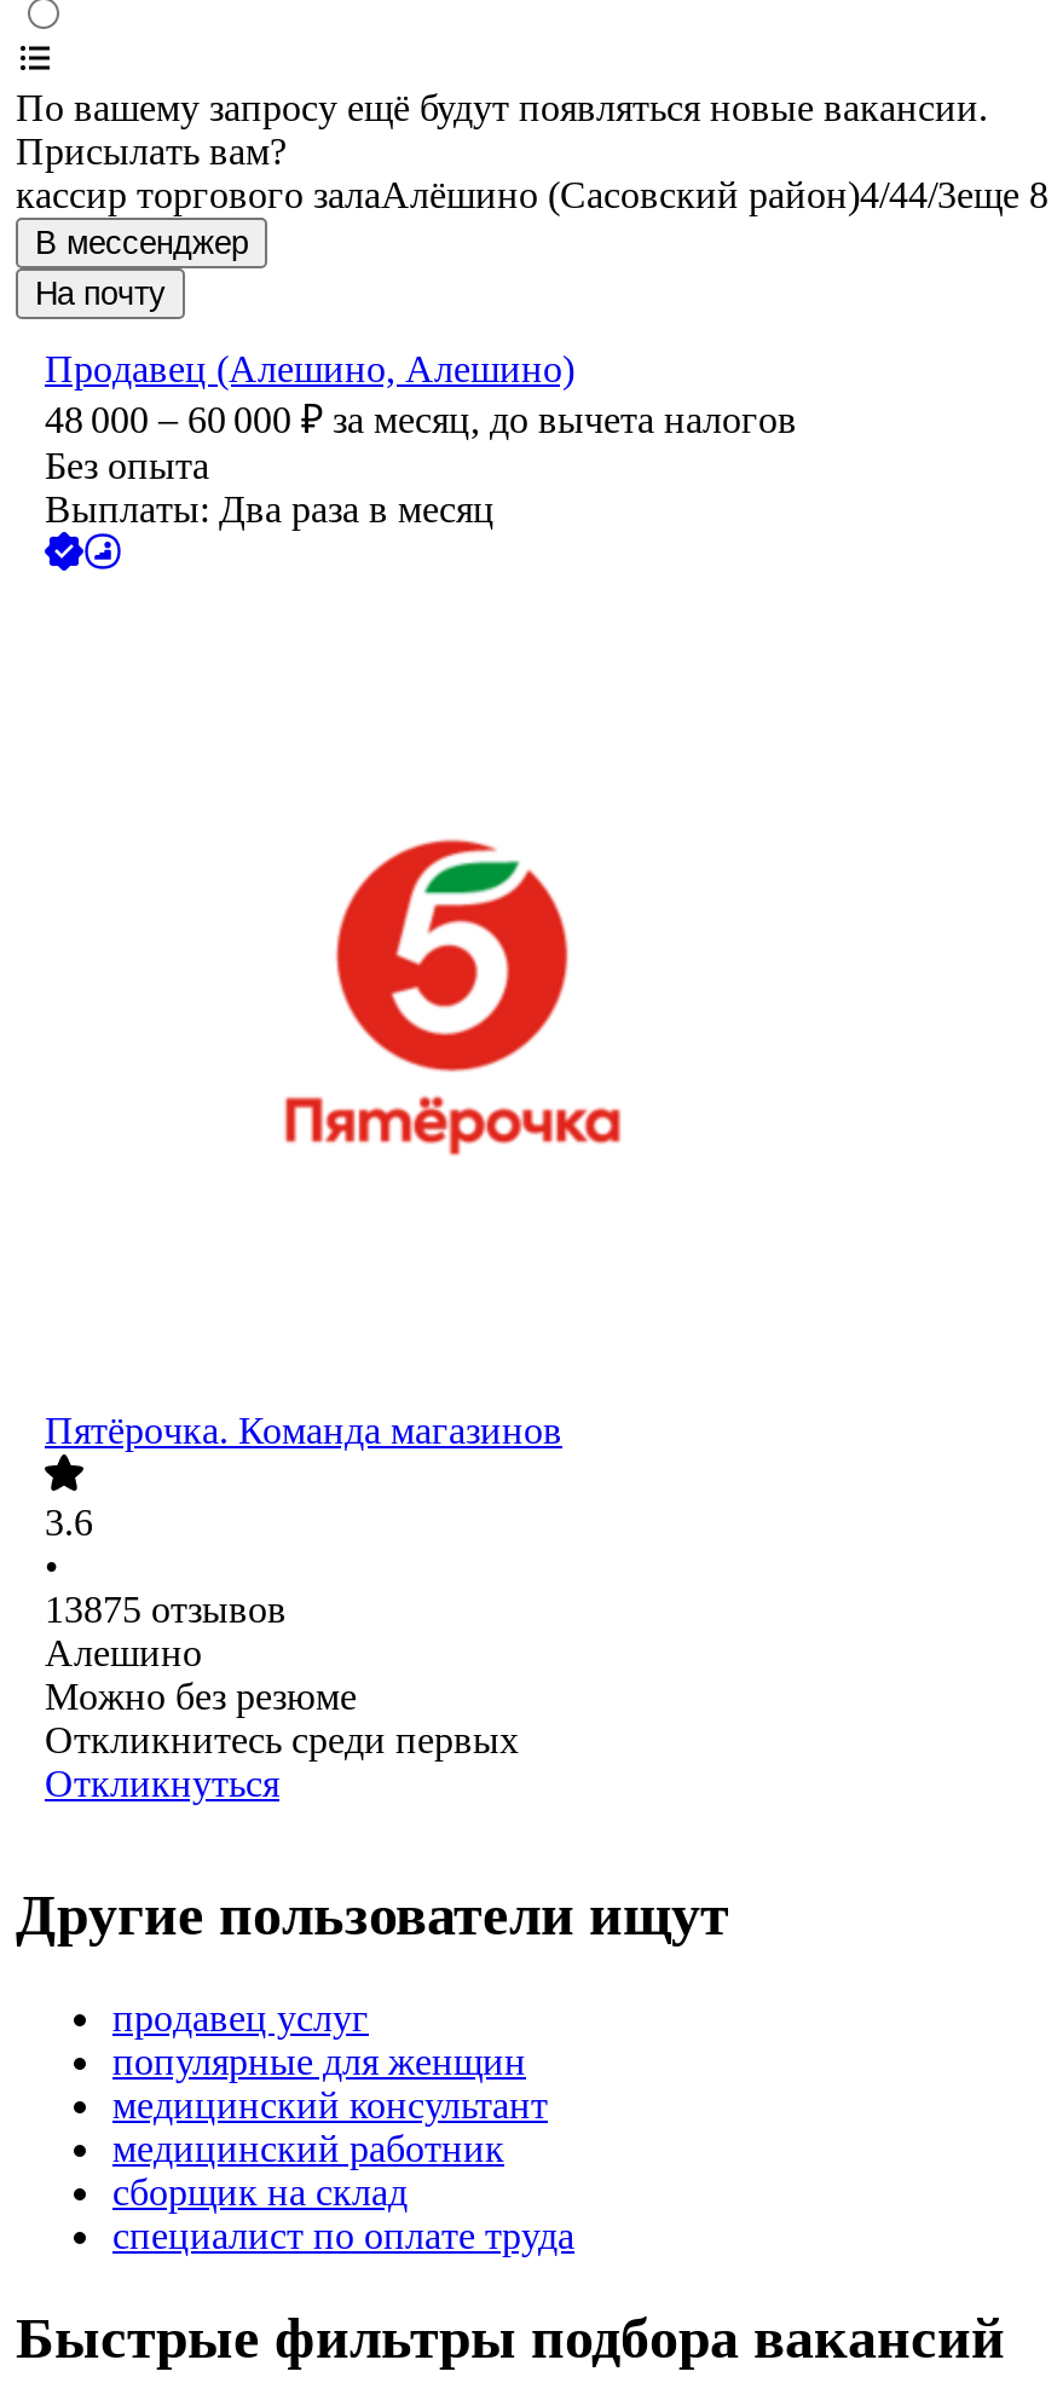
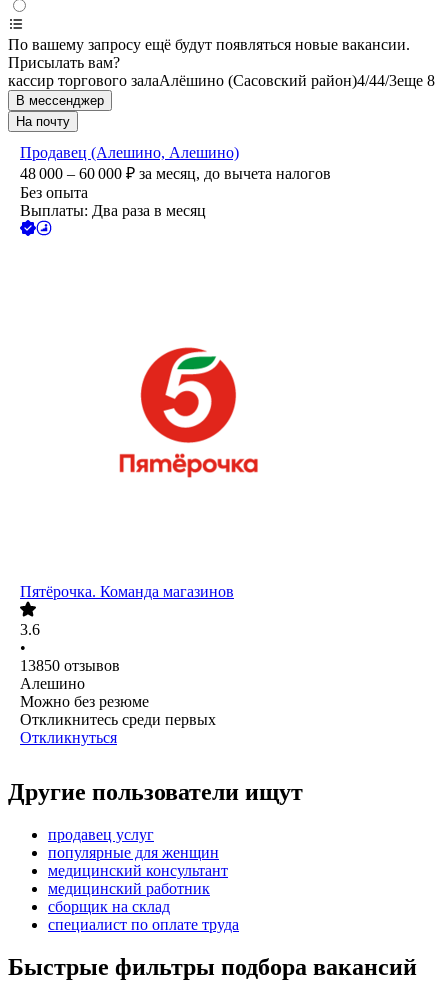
- 13875 отзывов
+ 13850 отзывов
